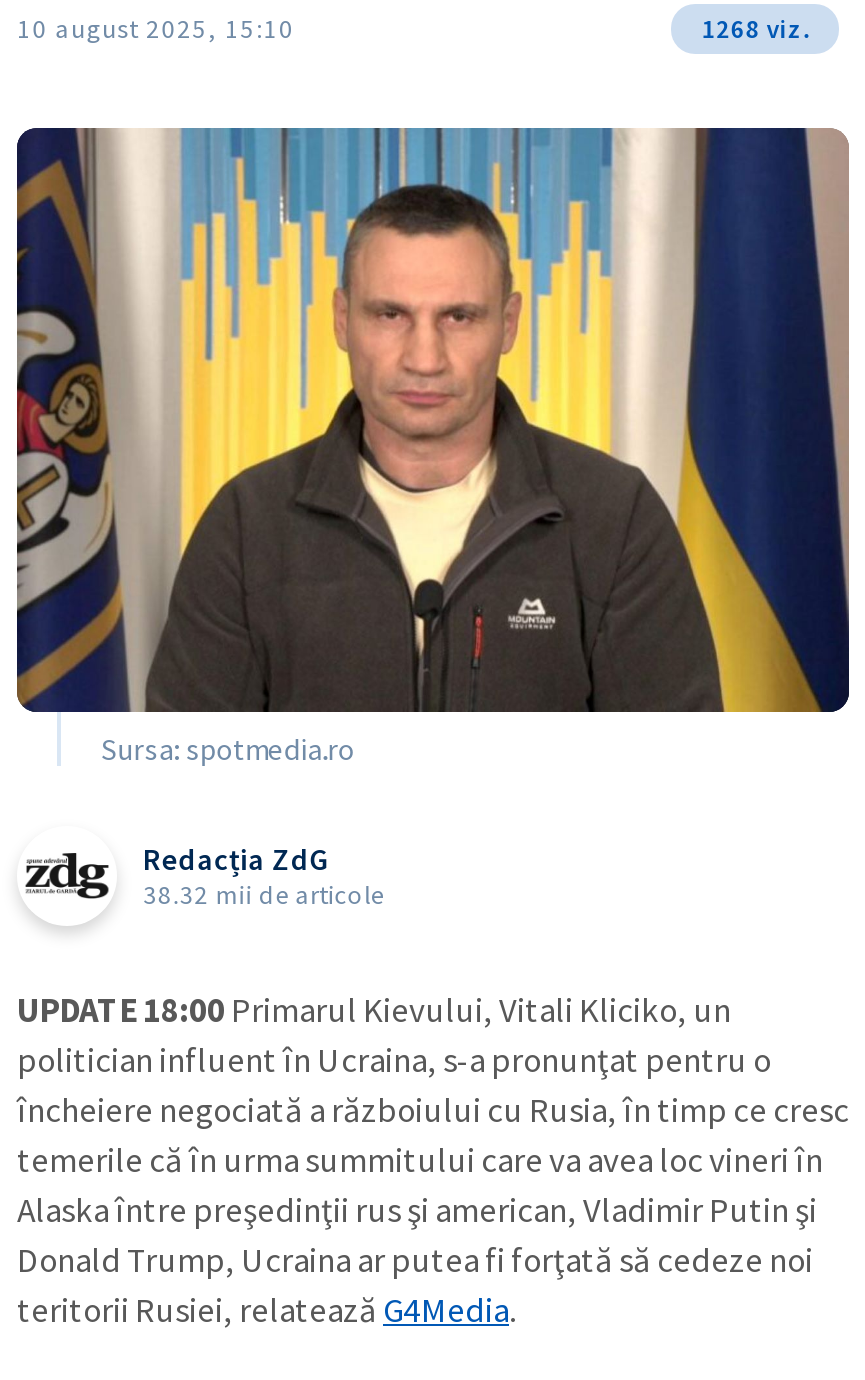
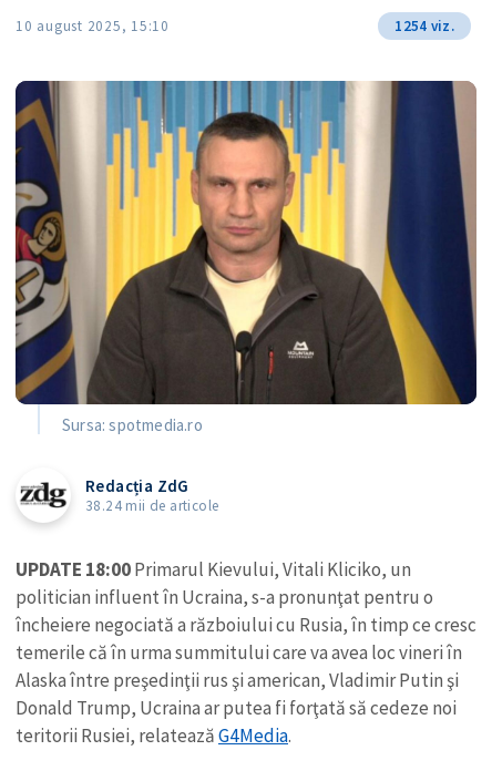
- 1268 viz.
+ 1254 viz.

- 38.32 mii de articole
+ 38.24 mii de articole
